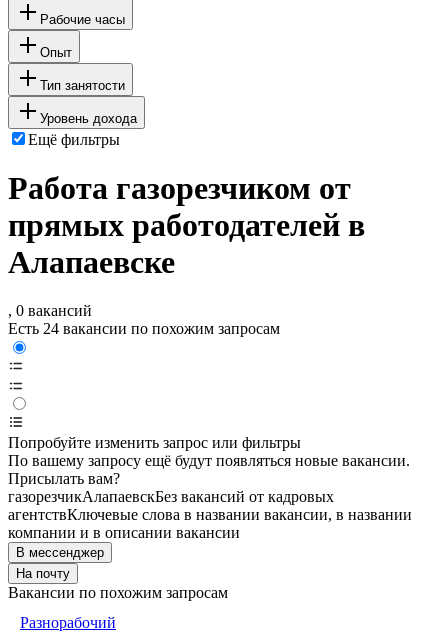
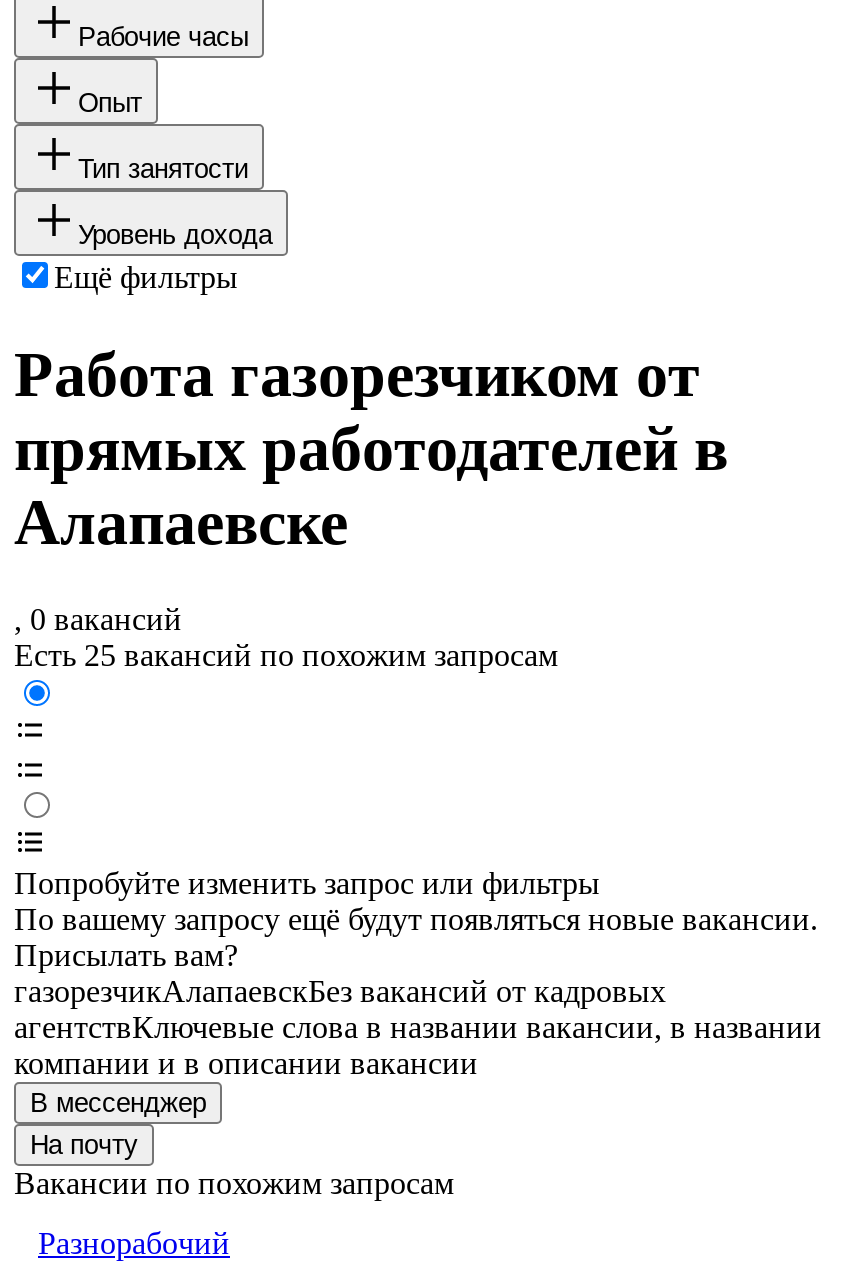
- Есть 24 вакансии по похожим запросам
+ Есть 25 вакансий по похожим запросам
